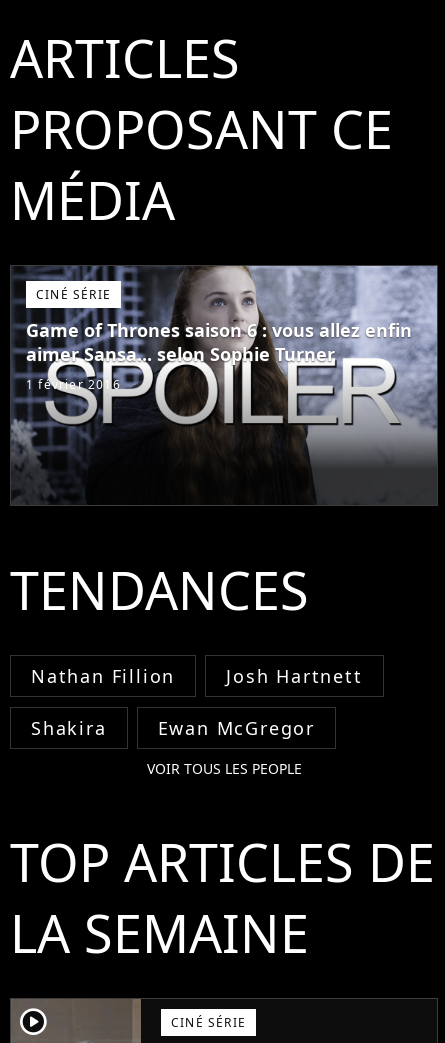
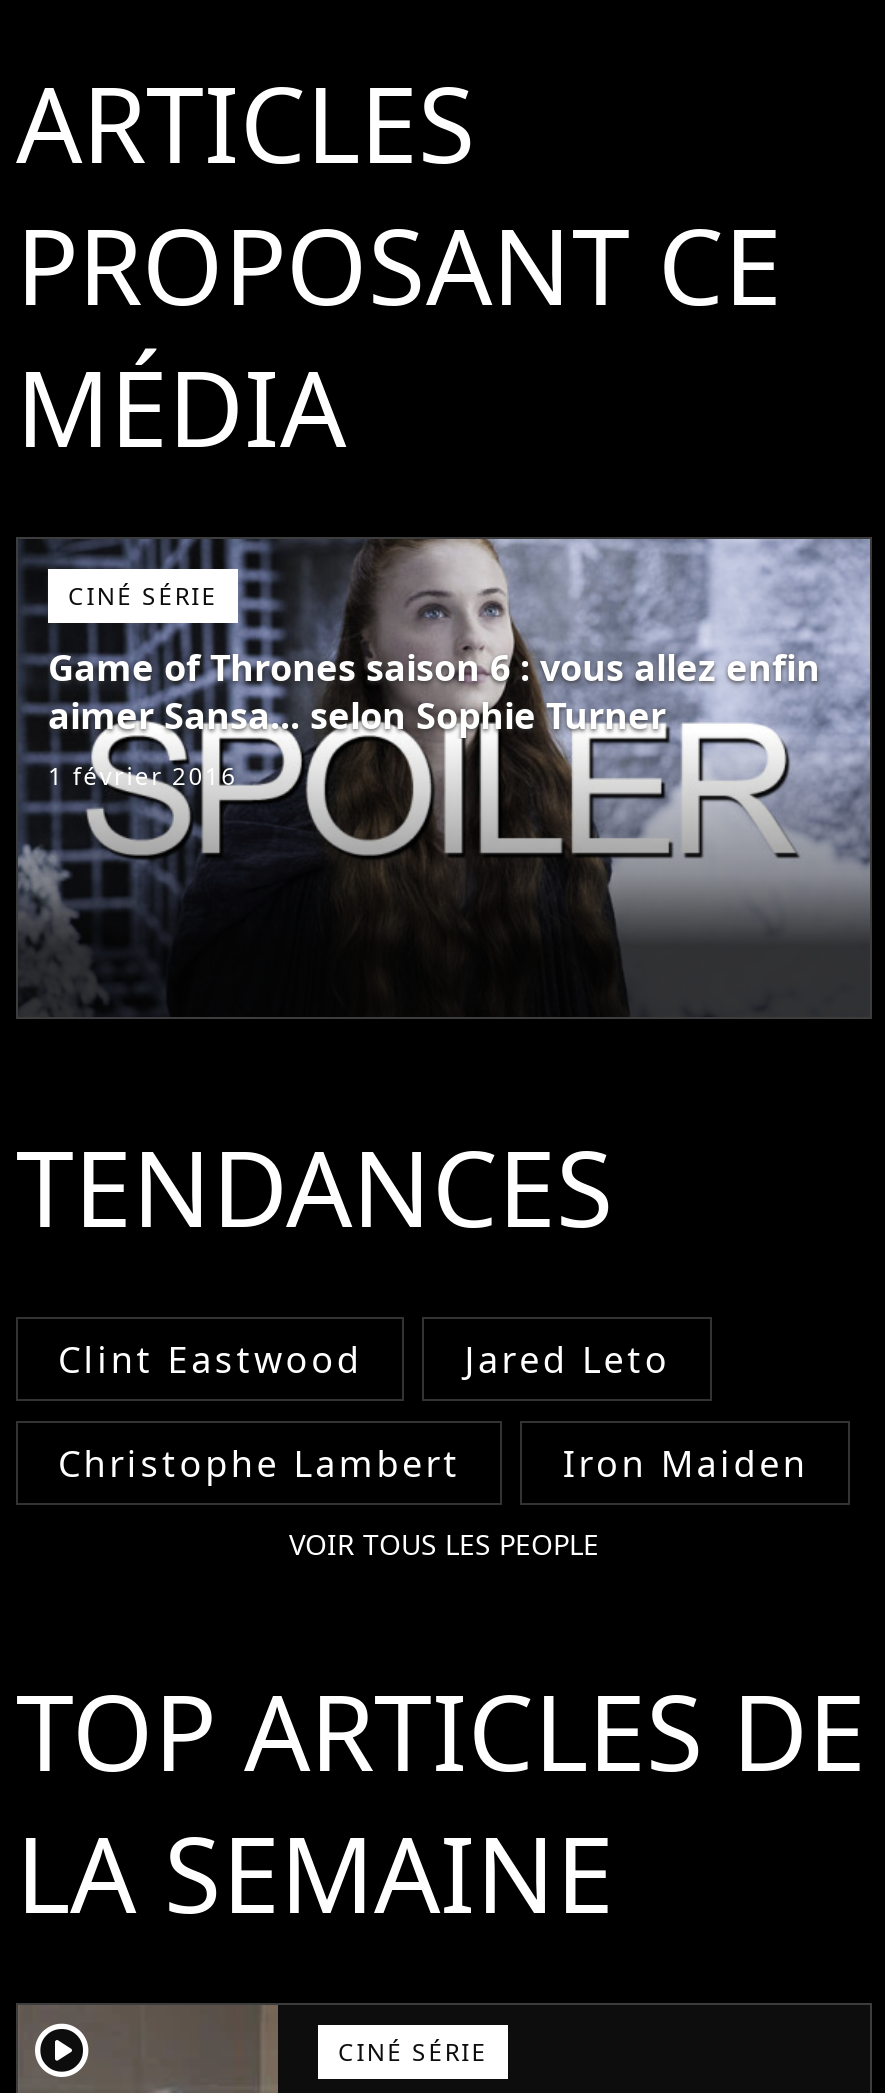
- Nathan Fillion
- Josh Hartnett
+ Clint Eastwood
+ Jared Leto

- Shakira
- Ewan McGregor
+ Christophe Lambert
+ Iron Maiden
